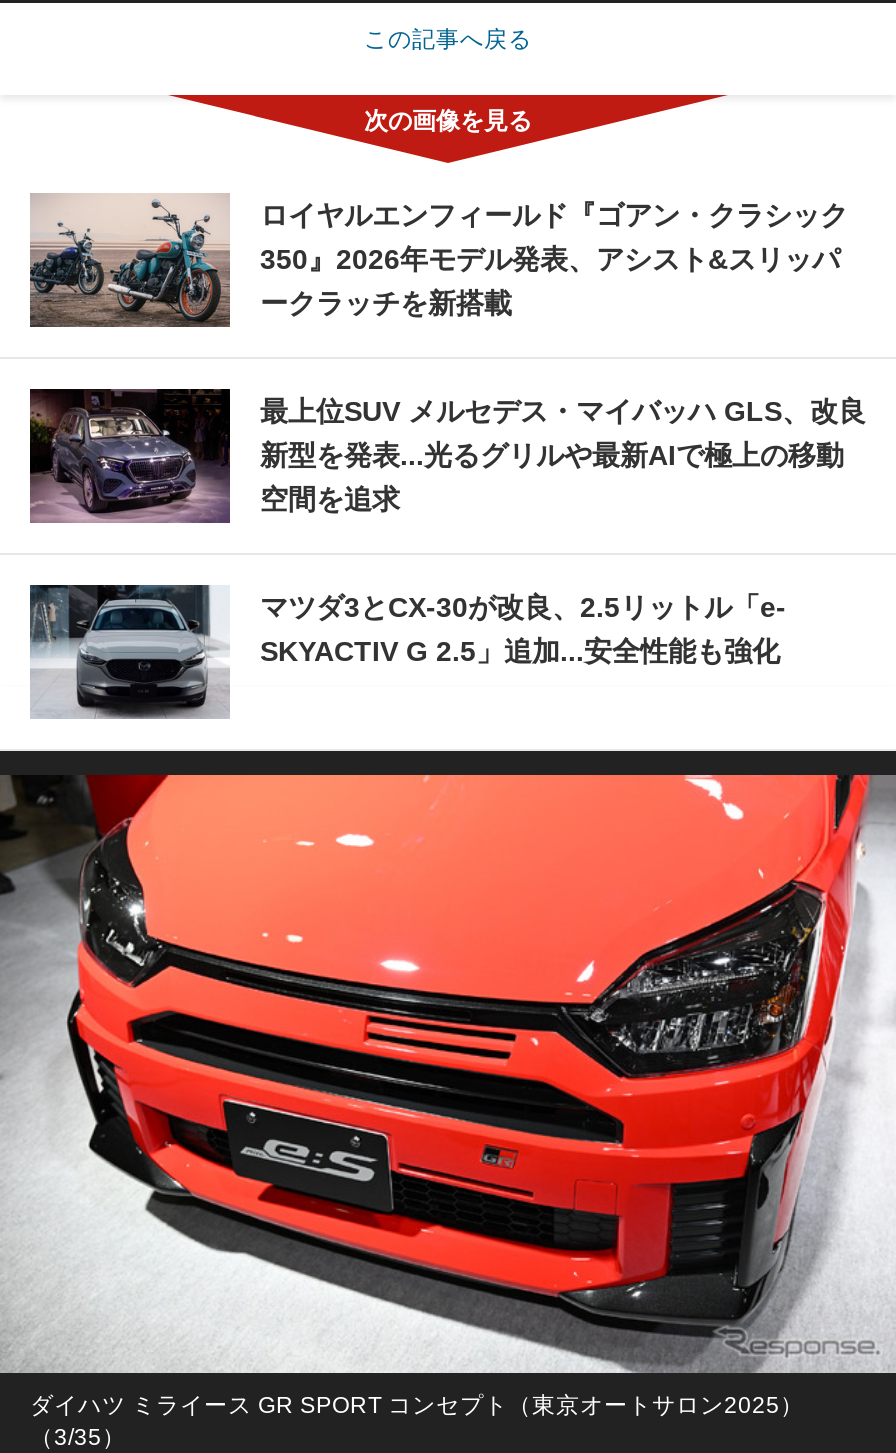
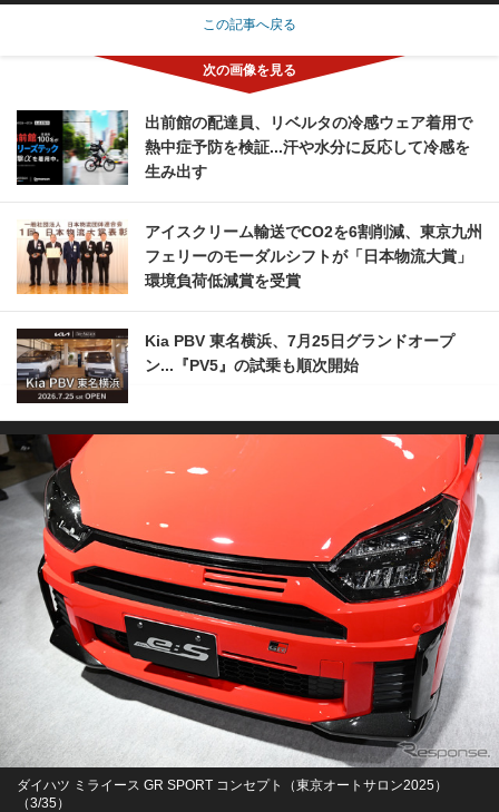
- [image]
- ロイヤルエンフィールド『ゴアン・クラシック
- 350』2026年モデル発表、アシスト&スリッパ
- ークラッチを新搭載
+ [image]
+ 出前館の配達員、リベルタの冷感ウェア着用で
+ 熱中症予防を検証...汗や水分に反応して冷感を
+ 生み出す

- [image]
- 最上位SUV メルセデス・マイバッハ GLS、改良
- 新型を発表...光るグリルや最新AIで極上の移動
- 空間を追求
+ [image]
+ アイスクリーム輸送でCO2を6割削減、東京九州
+ フェリーのモーダルシフトが「日本物流大賞」
+ 環境負荷低減賞を受賞

- [image]
- マツダ3とCX-30が改良、2.5リットル「e-
- SKYACTIV G 2.5」追加...安全性能も強化
+ [image]
+ Kia PBV 東名横浜、7月25日グランドオープ
+ ン...『PV5』の試乗も順次開始
